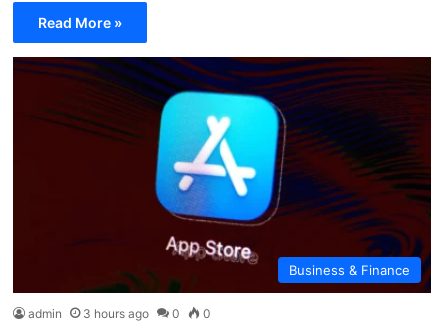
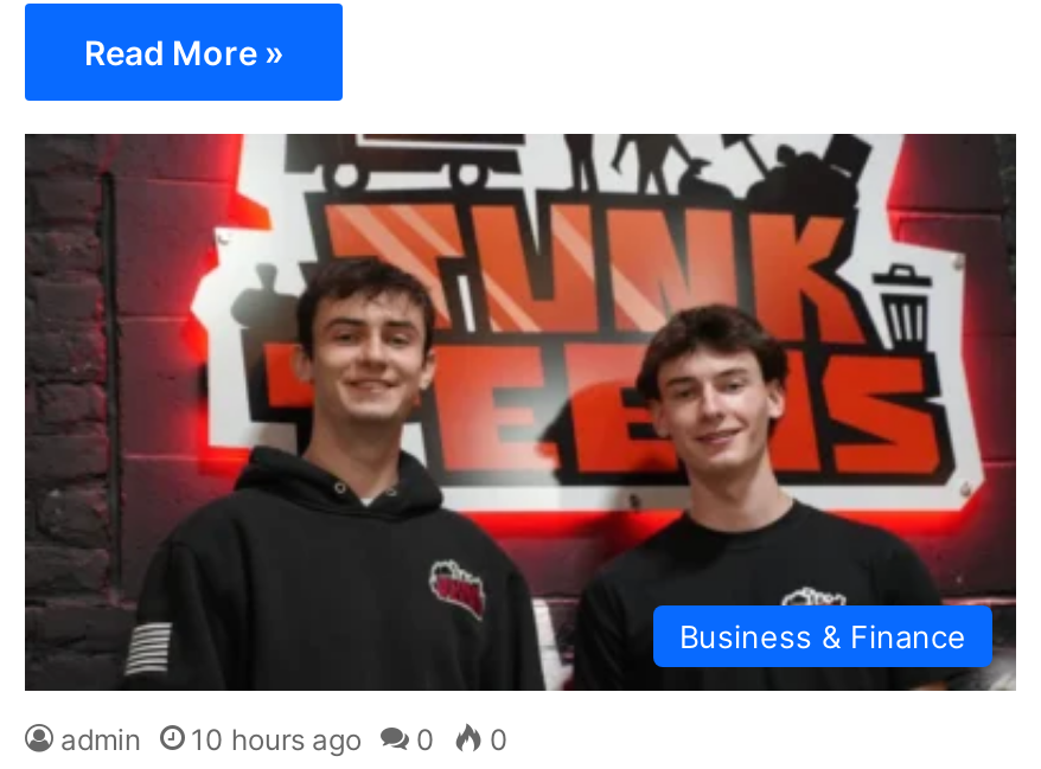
- [image]
- admin 3 hours ago 0 0
+ [image]
+ admin 10 hours ago 0 0
